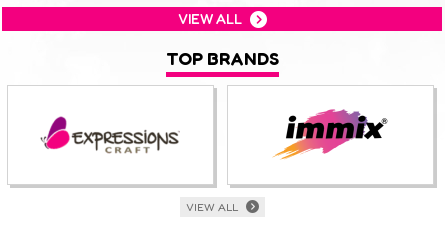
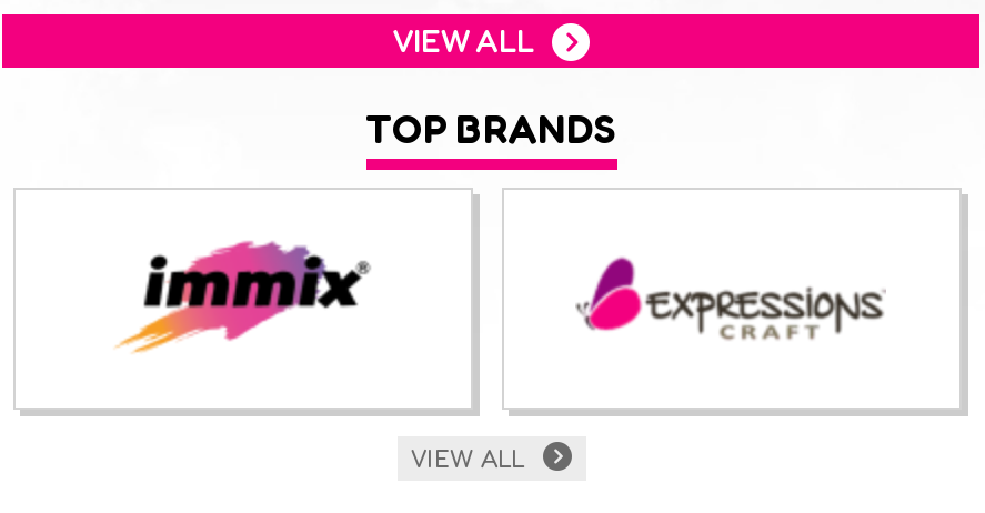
- [image]
+ [image]

- [image]
+ [image]
